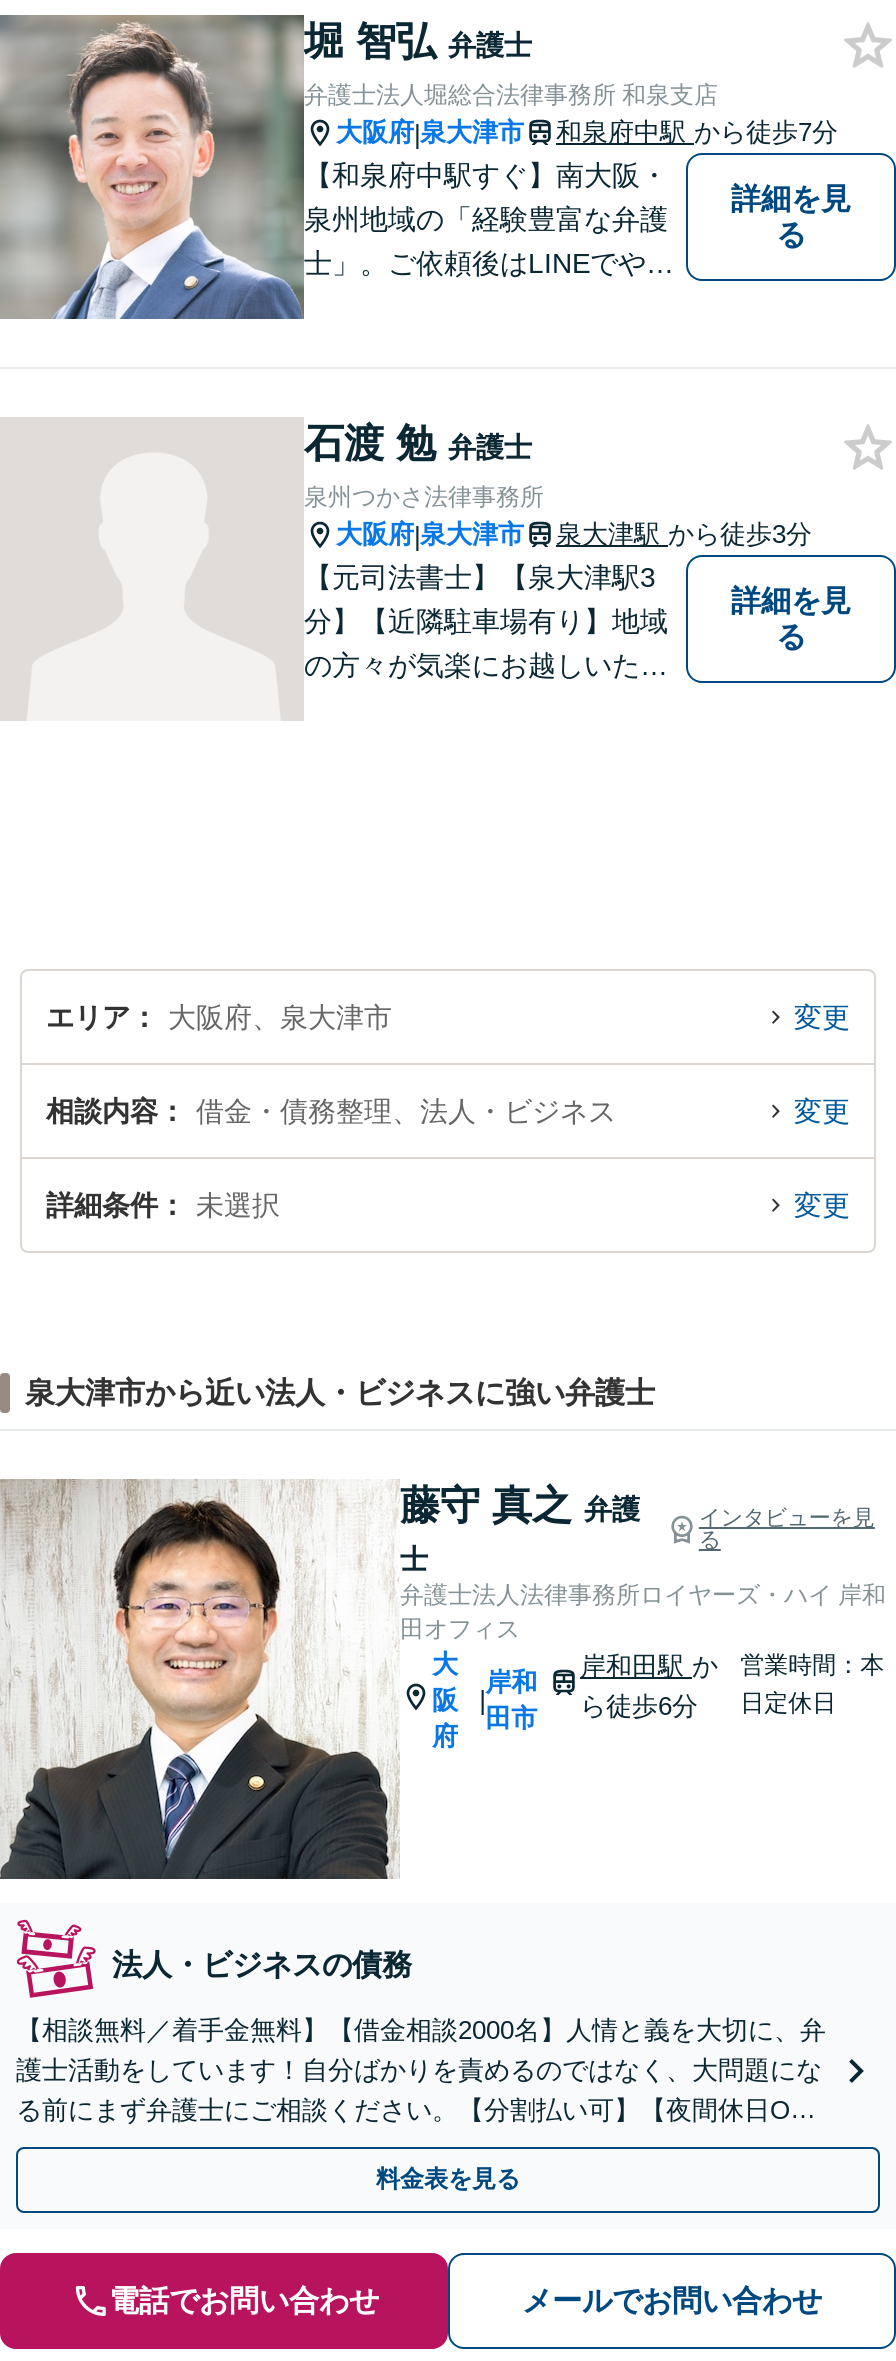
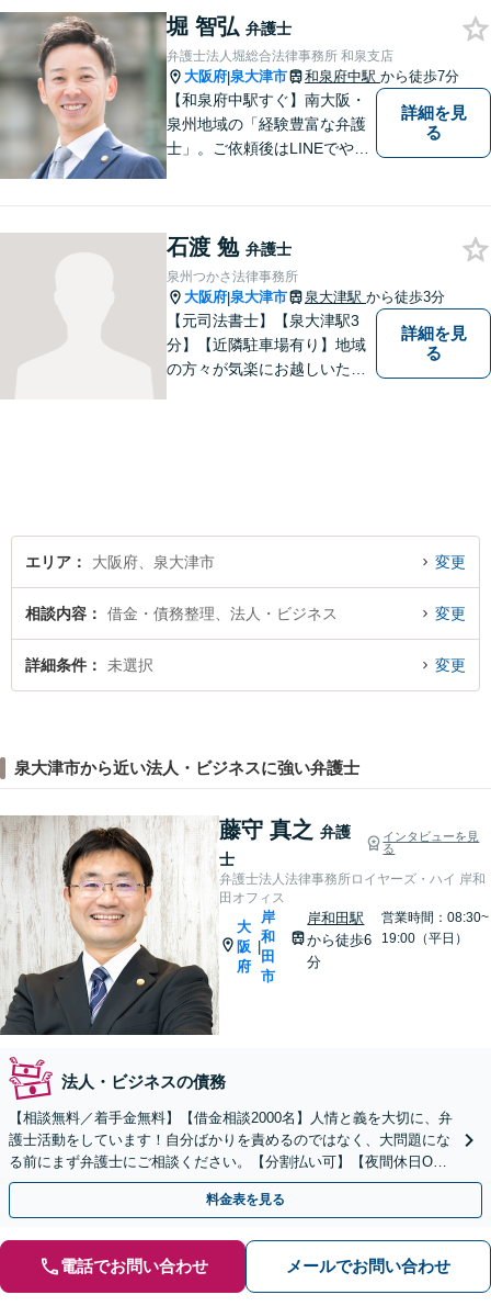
- 営業時間：本
- 日定休日
+ 営業時間：08:30~
+ 19:00（平日）
